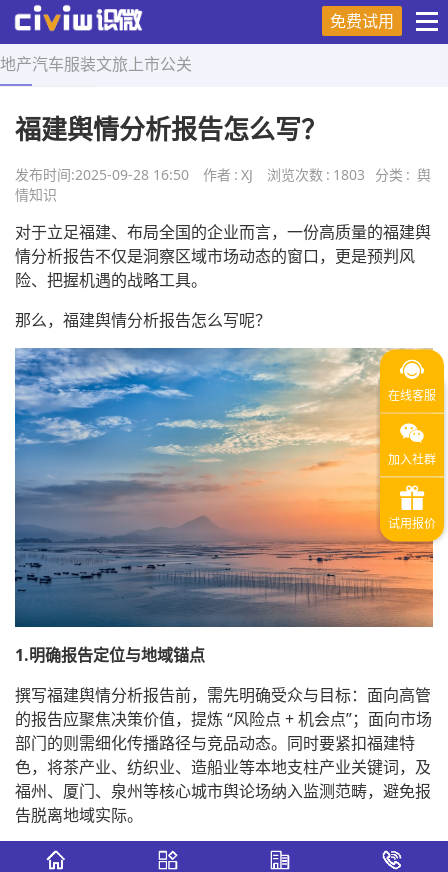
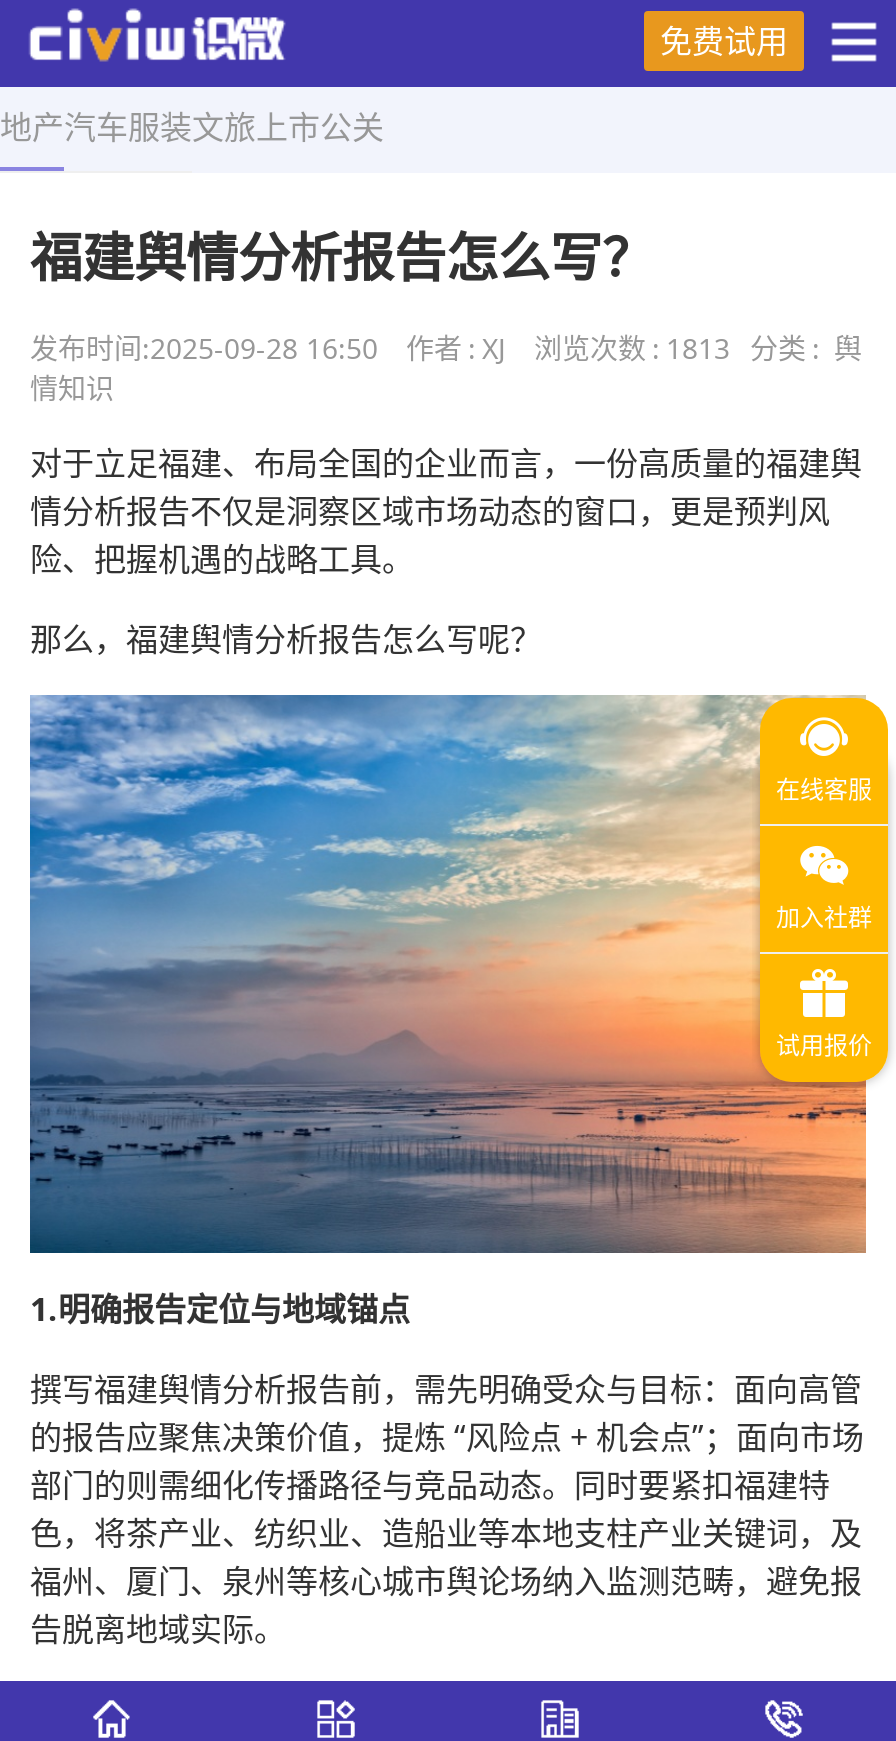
- 浏览次数 : 1803 分类 : 舆
+ 浏览次数 : 1813 分类 : 舆
